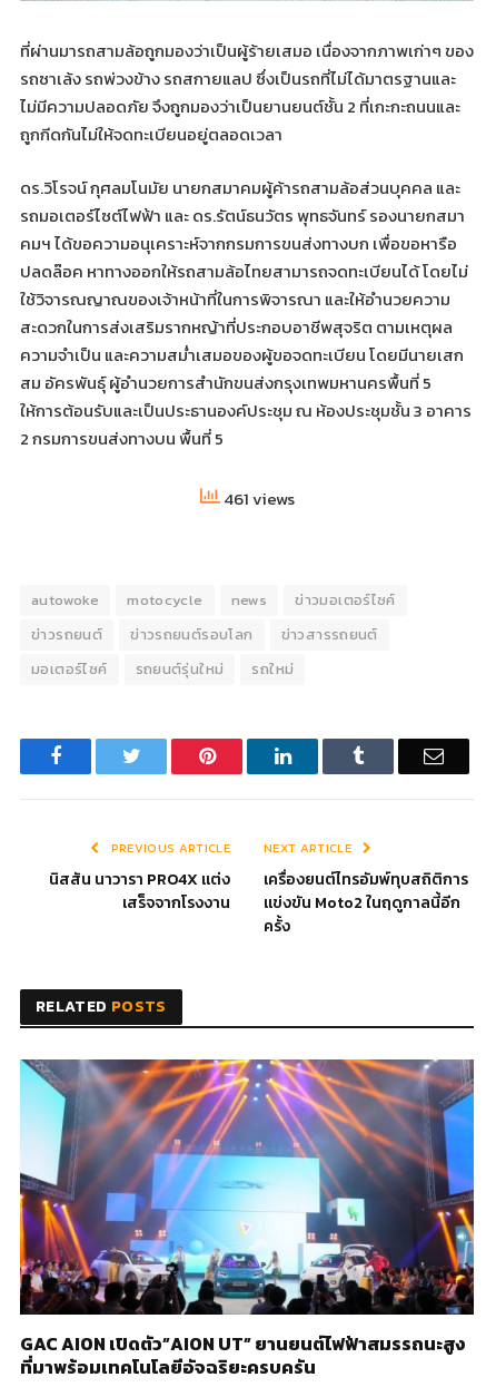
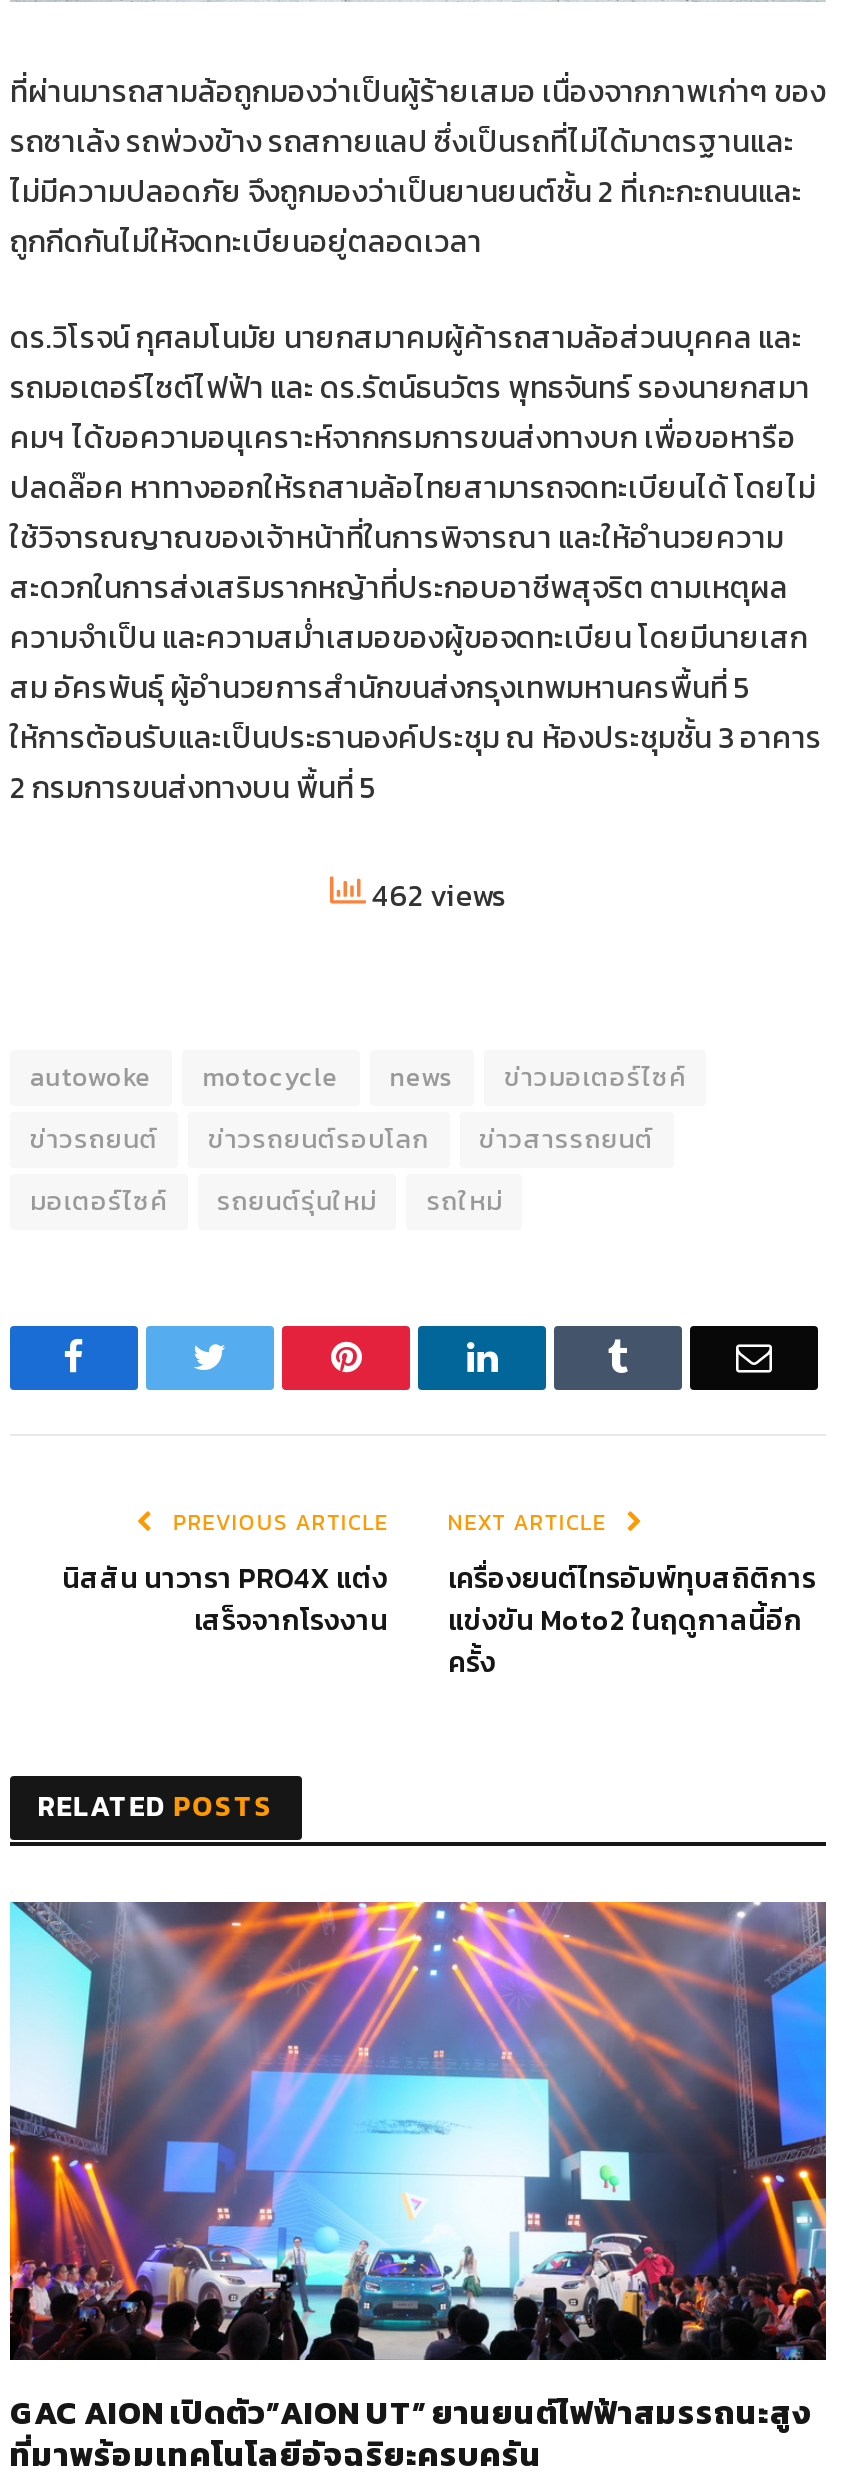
- 461 views
+ 462 views
